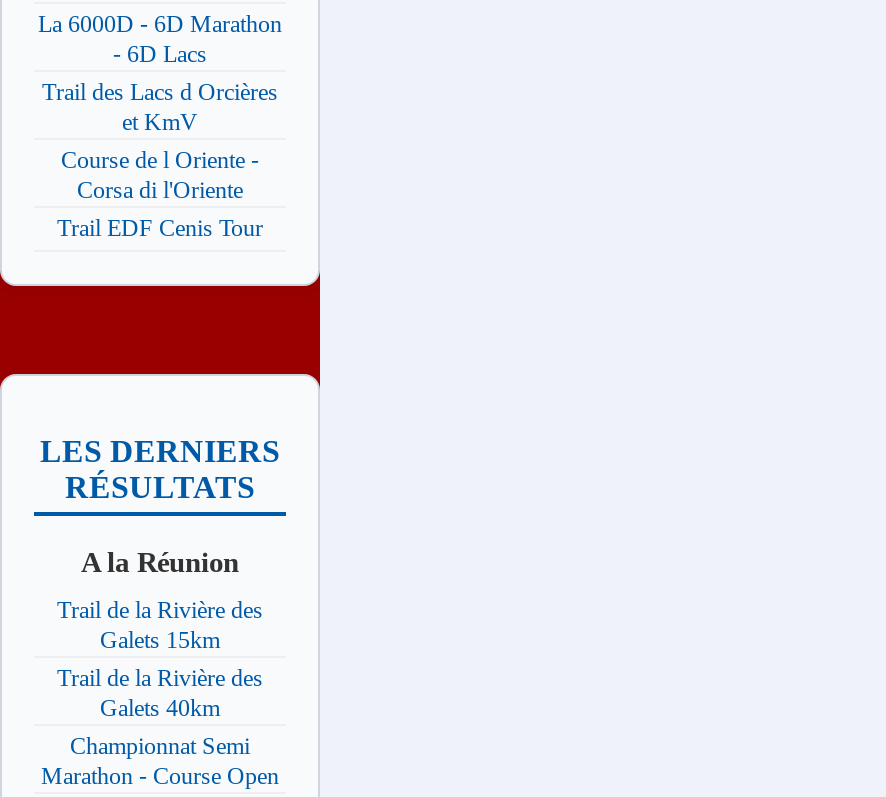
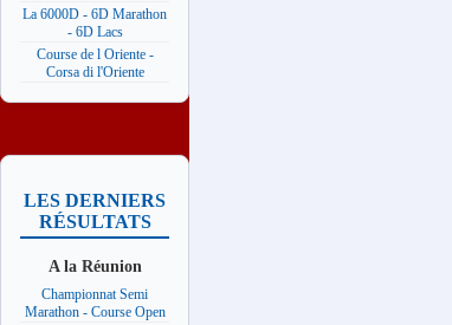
- Trail des Lacs d Orcières
- et KmV

- Trail EDF Cenis Tour

- Trail de la Rivière des
- Galets 15km
- Trail de la Rivière des
- Galets 40km
